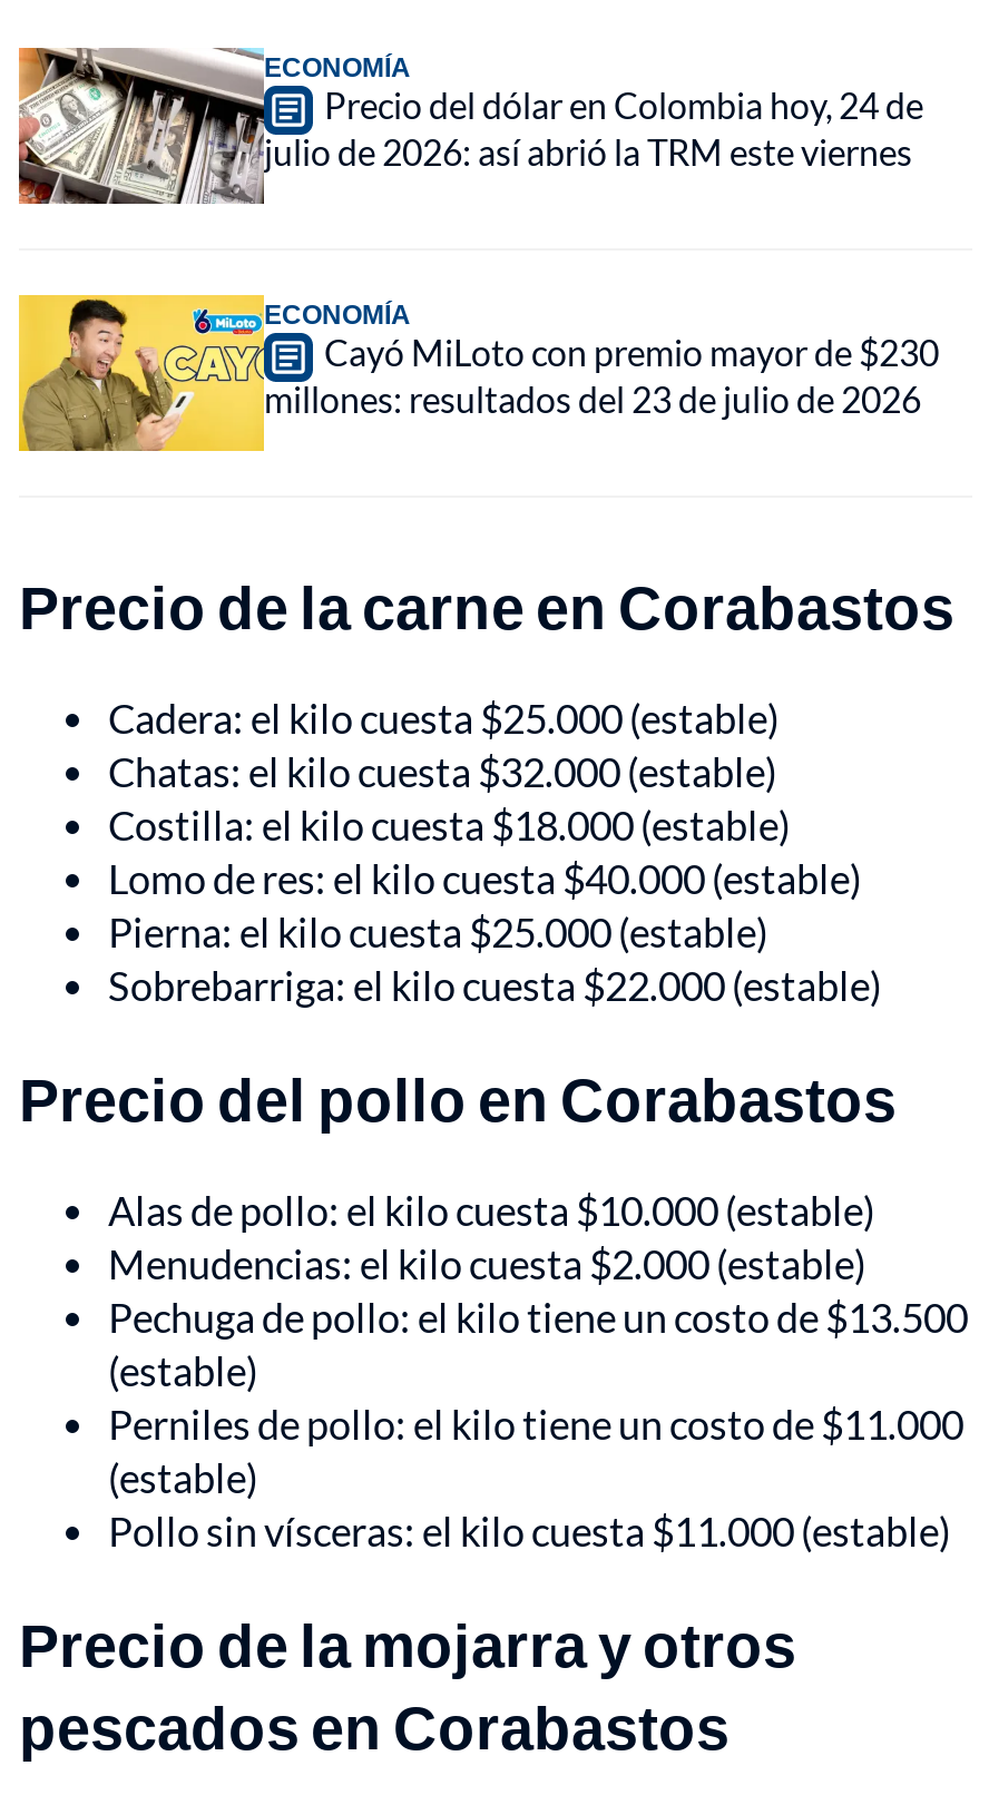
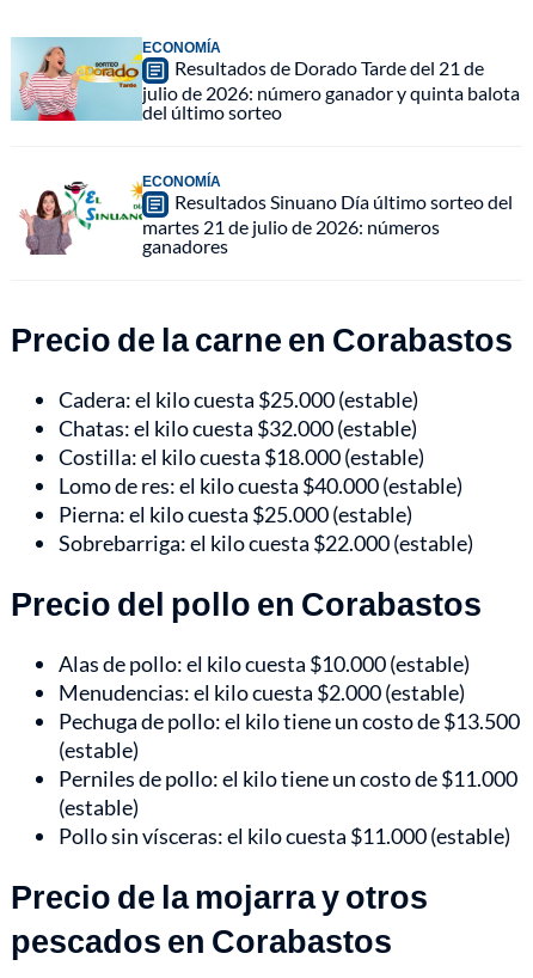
- [image]
- Precio del dólar en Colombia hoy, 24 de
- julio de 2026: así abrió la TRM este viernes
+ [image]
+ Resultados de Dorado Tarde del 21 de
+ julio de 2026: número ganador y quinta balota
+ del último sorteo

- [image]
- Cayó MiLoto con premio mayor de $230
- millones: resultados del 23 de julio de 2026
+ [image]
+ Resultados Sinuano Día último sorteo del
+ martes 21 de julio de 2026: números
+ ganadores
